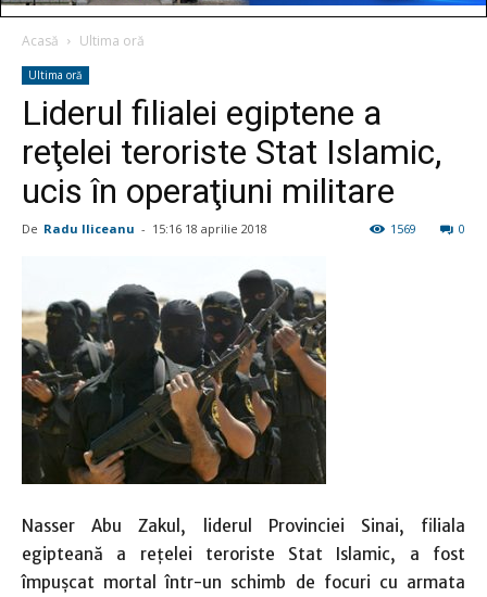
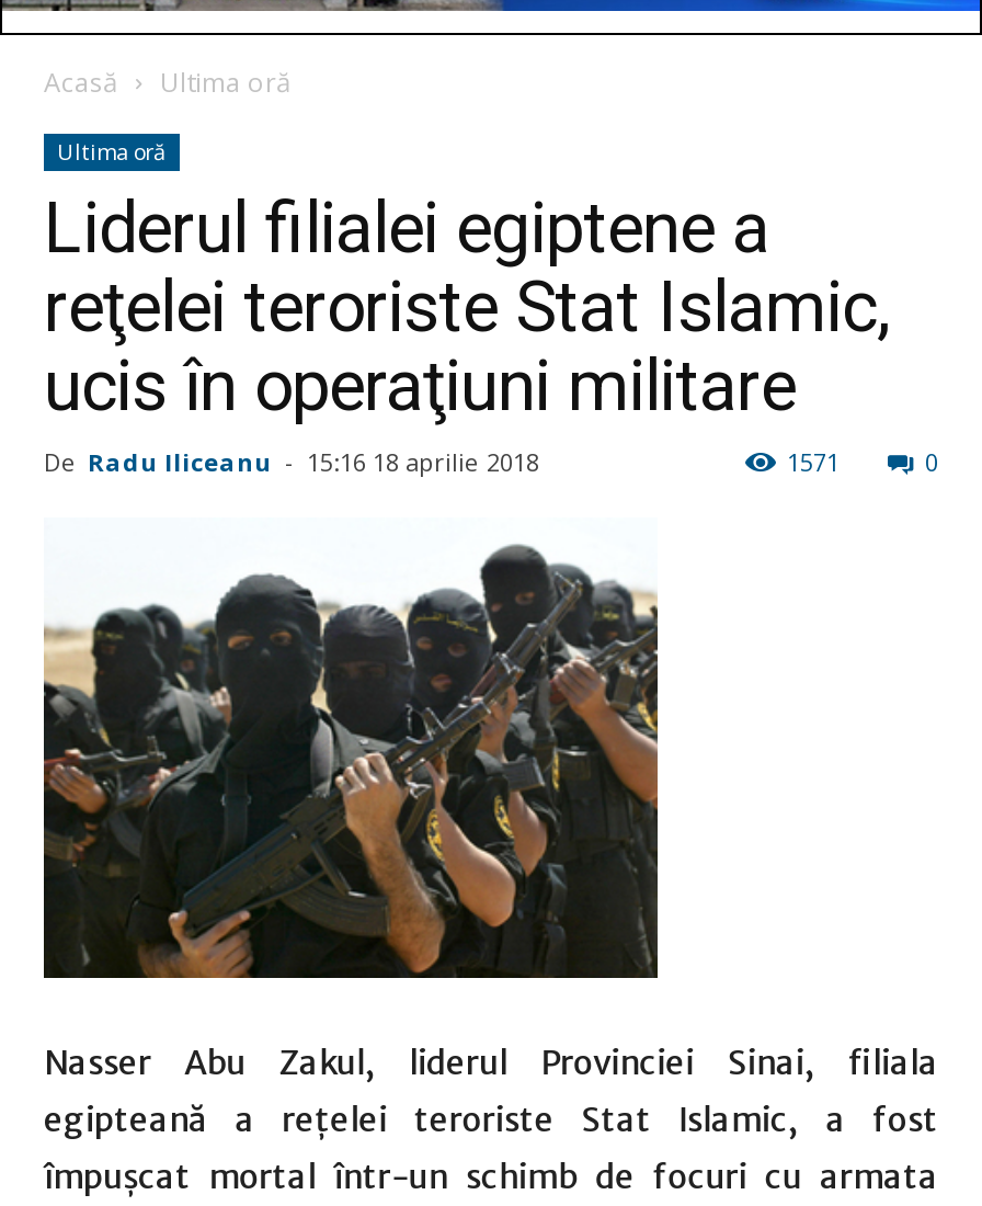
- 1569
+ 1571
